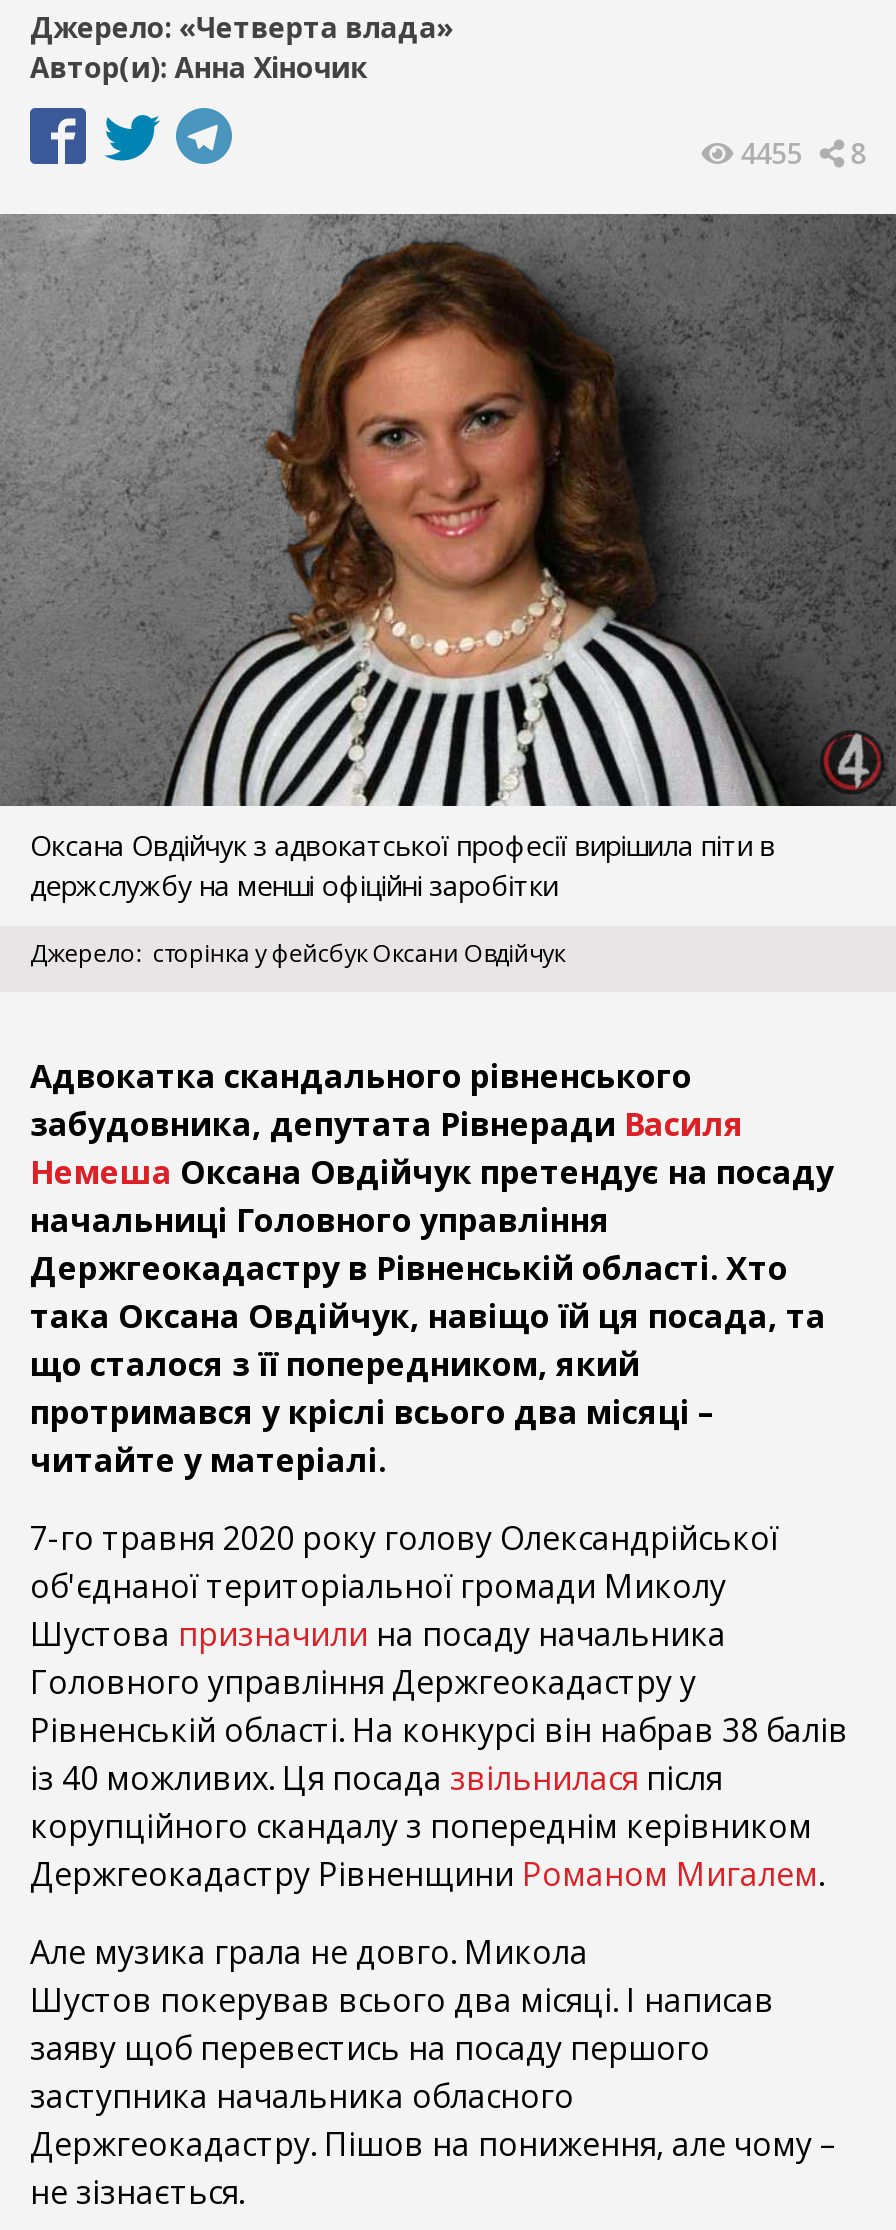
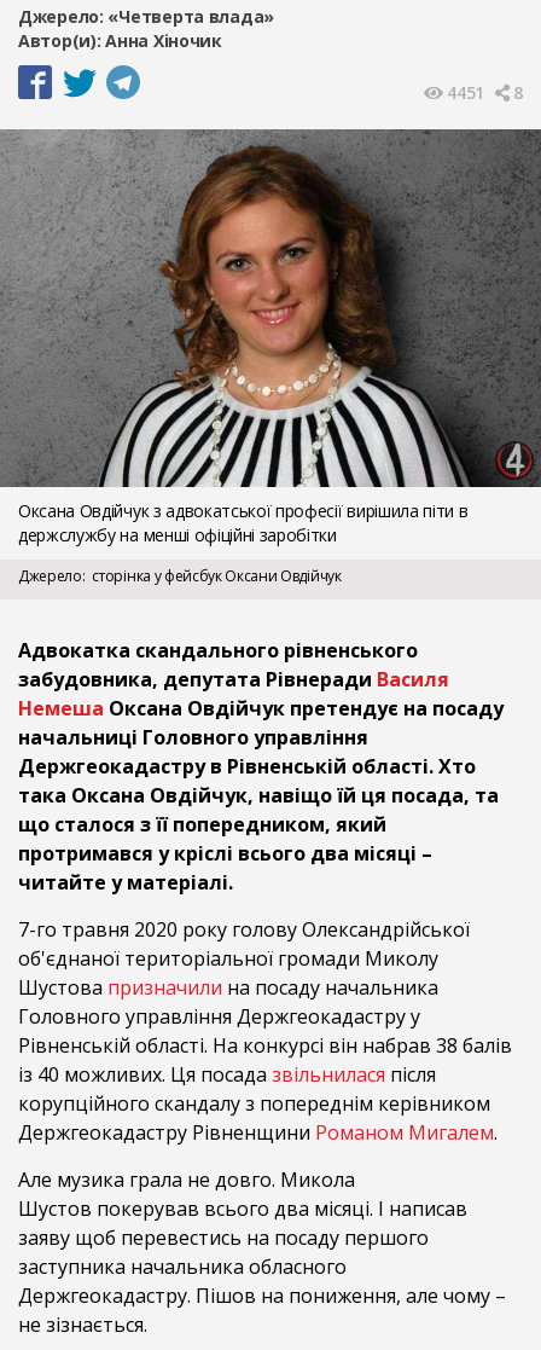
- 4455 8
+ 4451 8
